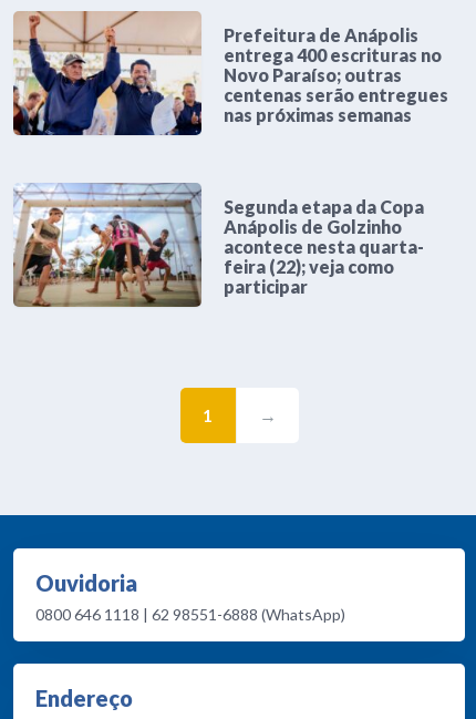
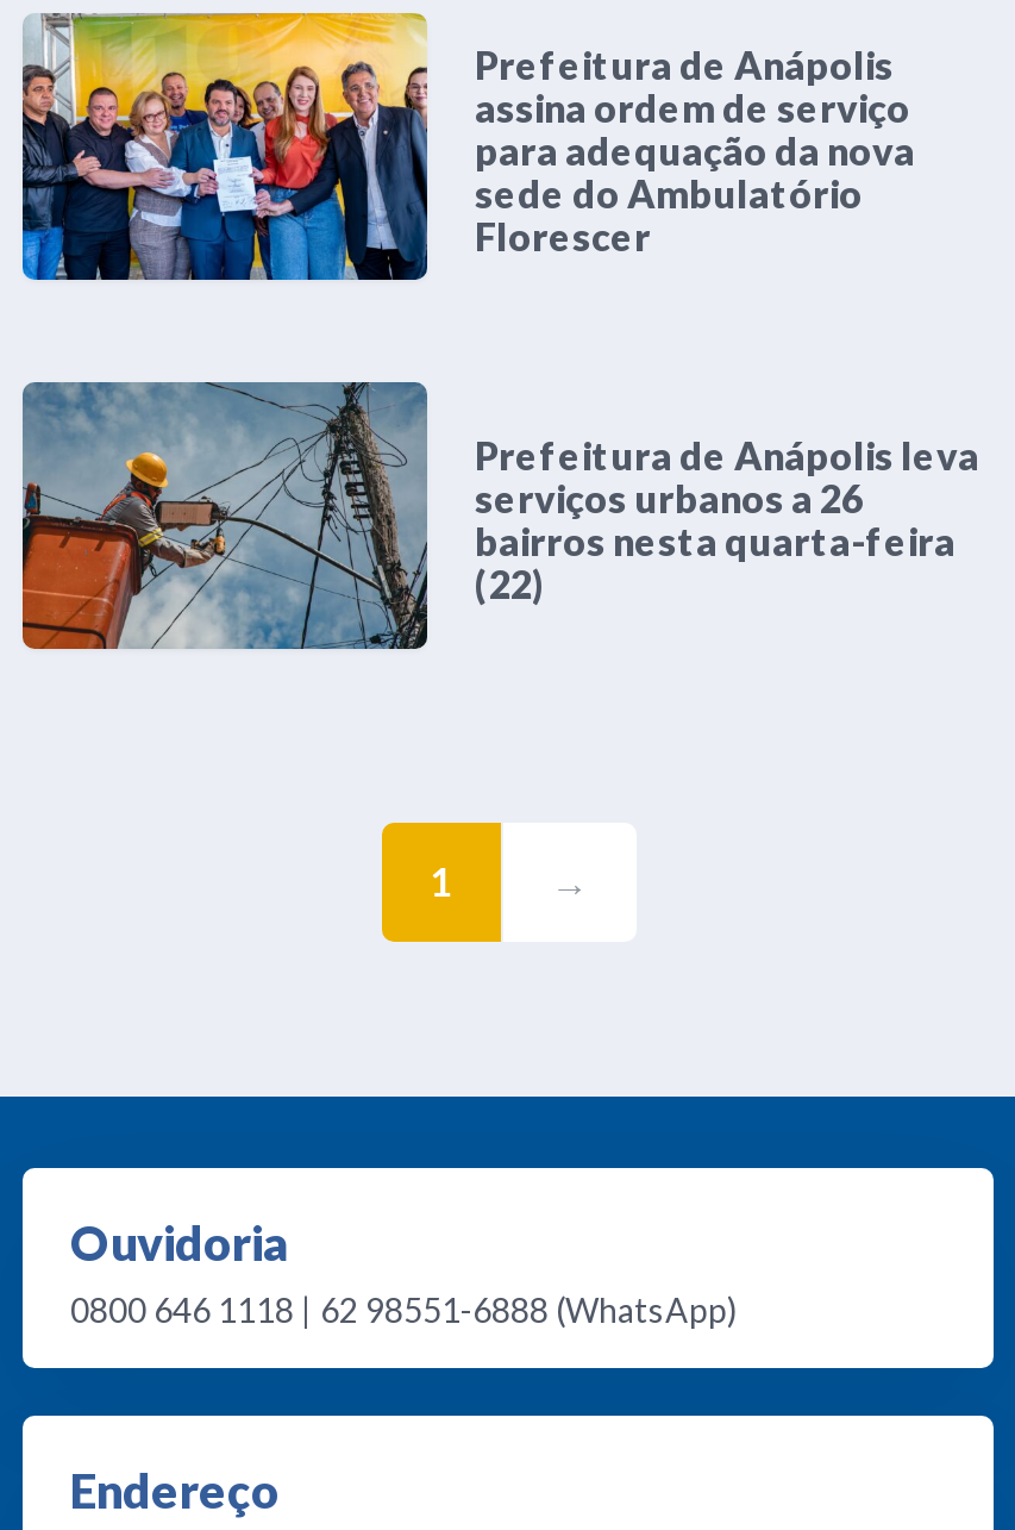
- [image]
- entrega 400 escrituras no
- Novo Paraíso; outras
- centenas serão entregues
- nas próximas semanas
+ [image]
+ assina ordem de serviço
+ para adequação da nova
+ sede do Ambulatório
+ Florescer

- [image]
- Segunda etapa da Copa
- Anápolis de Golzinho
- acontece nesta quarta-
- feira (22); veja como
- participar
+ [image]
+ Prefeitura de Anápolis leva
+ serviços urbanos a 26
+ bairros nesta quarta-feira
+ (22)
